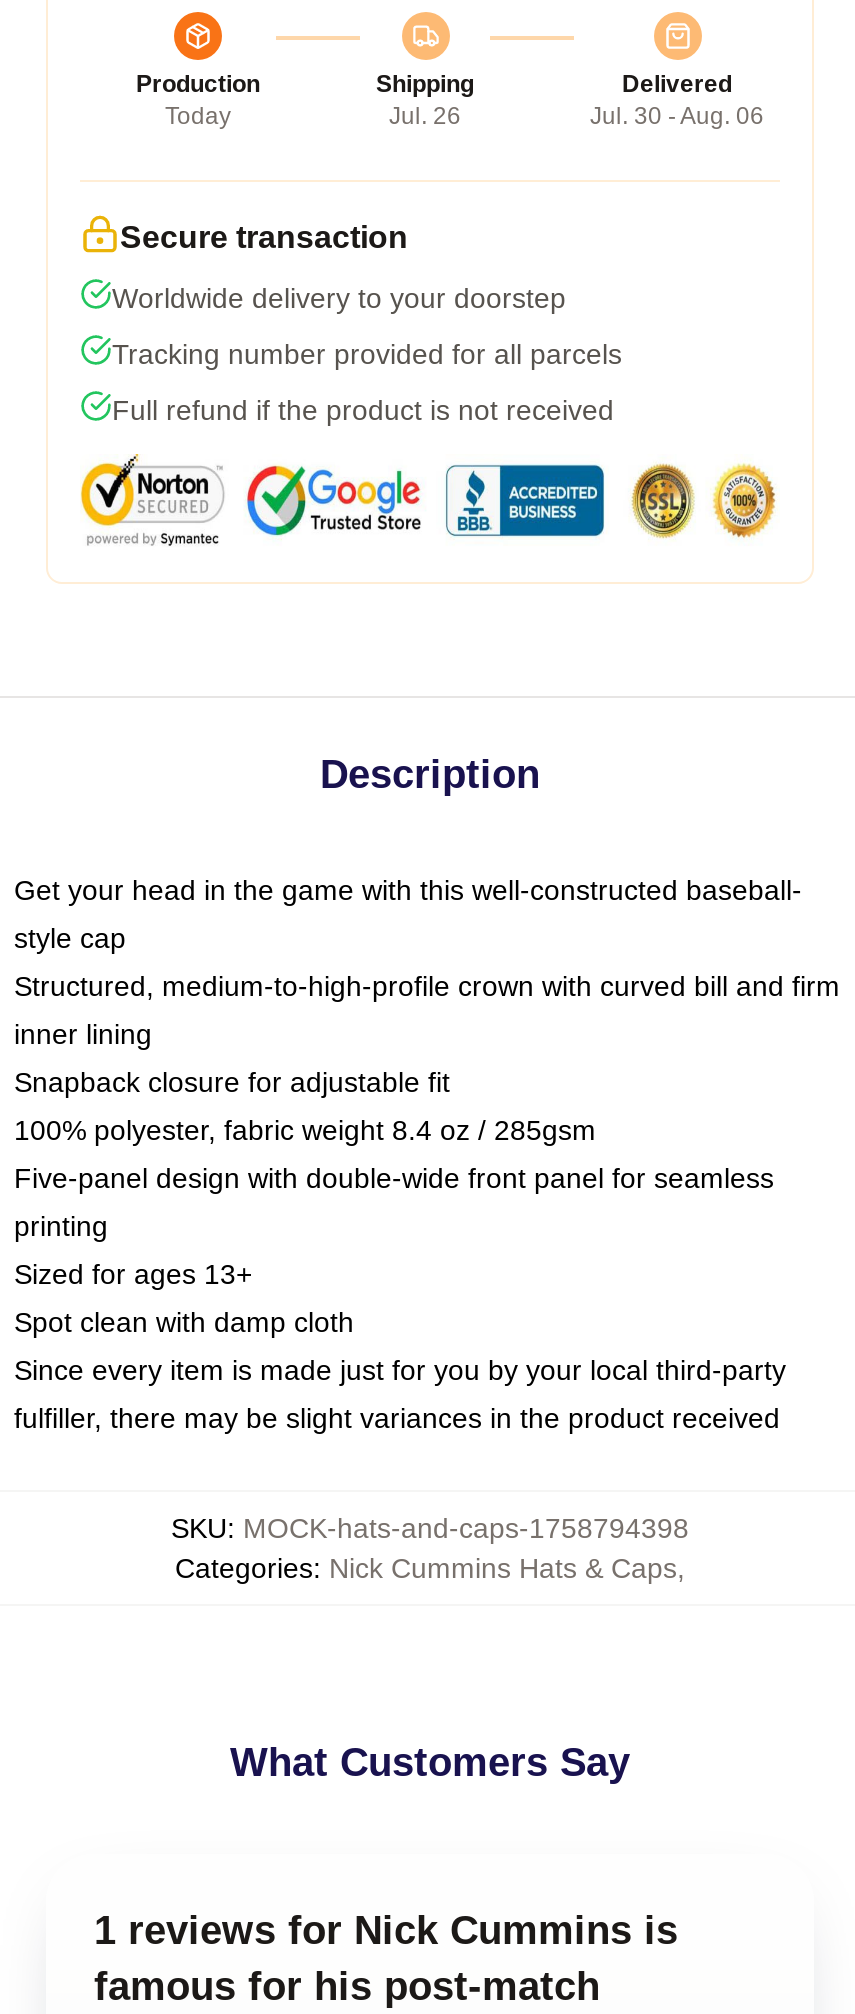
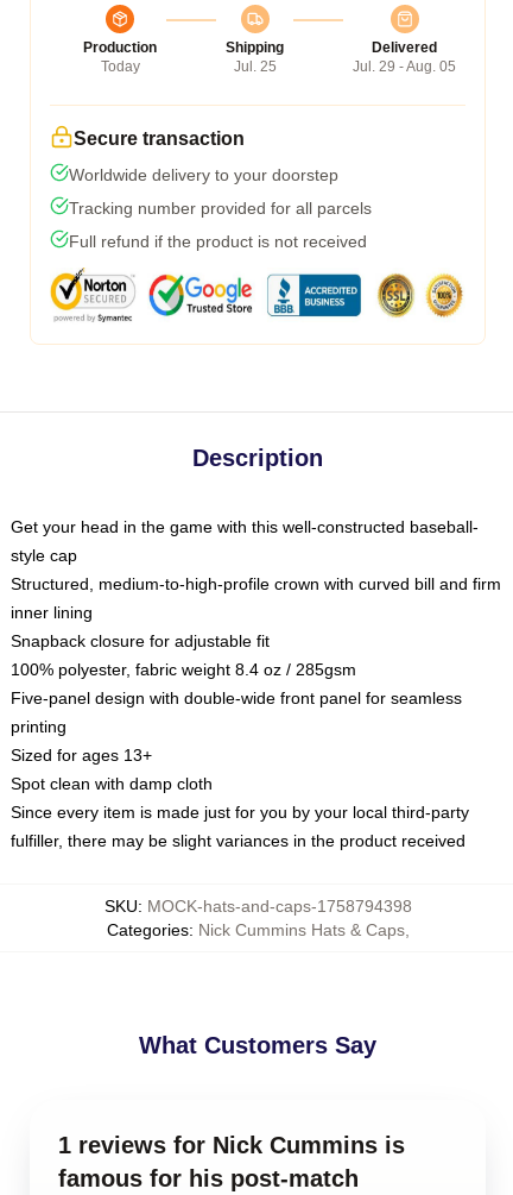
- Jul. 26
+ Jul. 25

- Jul. 30 - Aug. 06
+ Jul. 29 - Aug. 05
